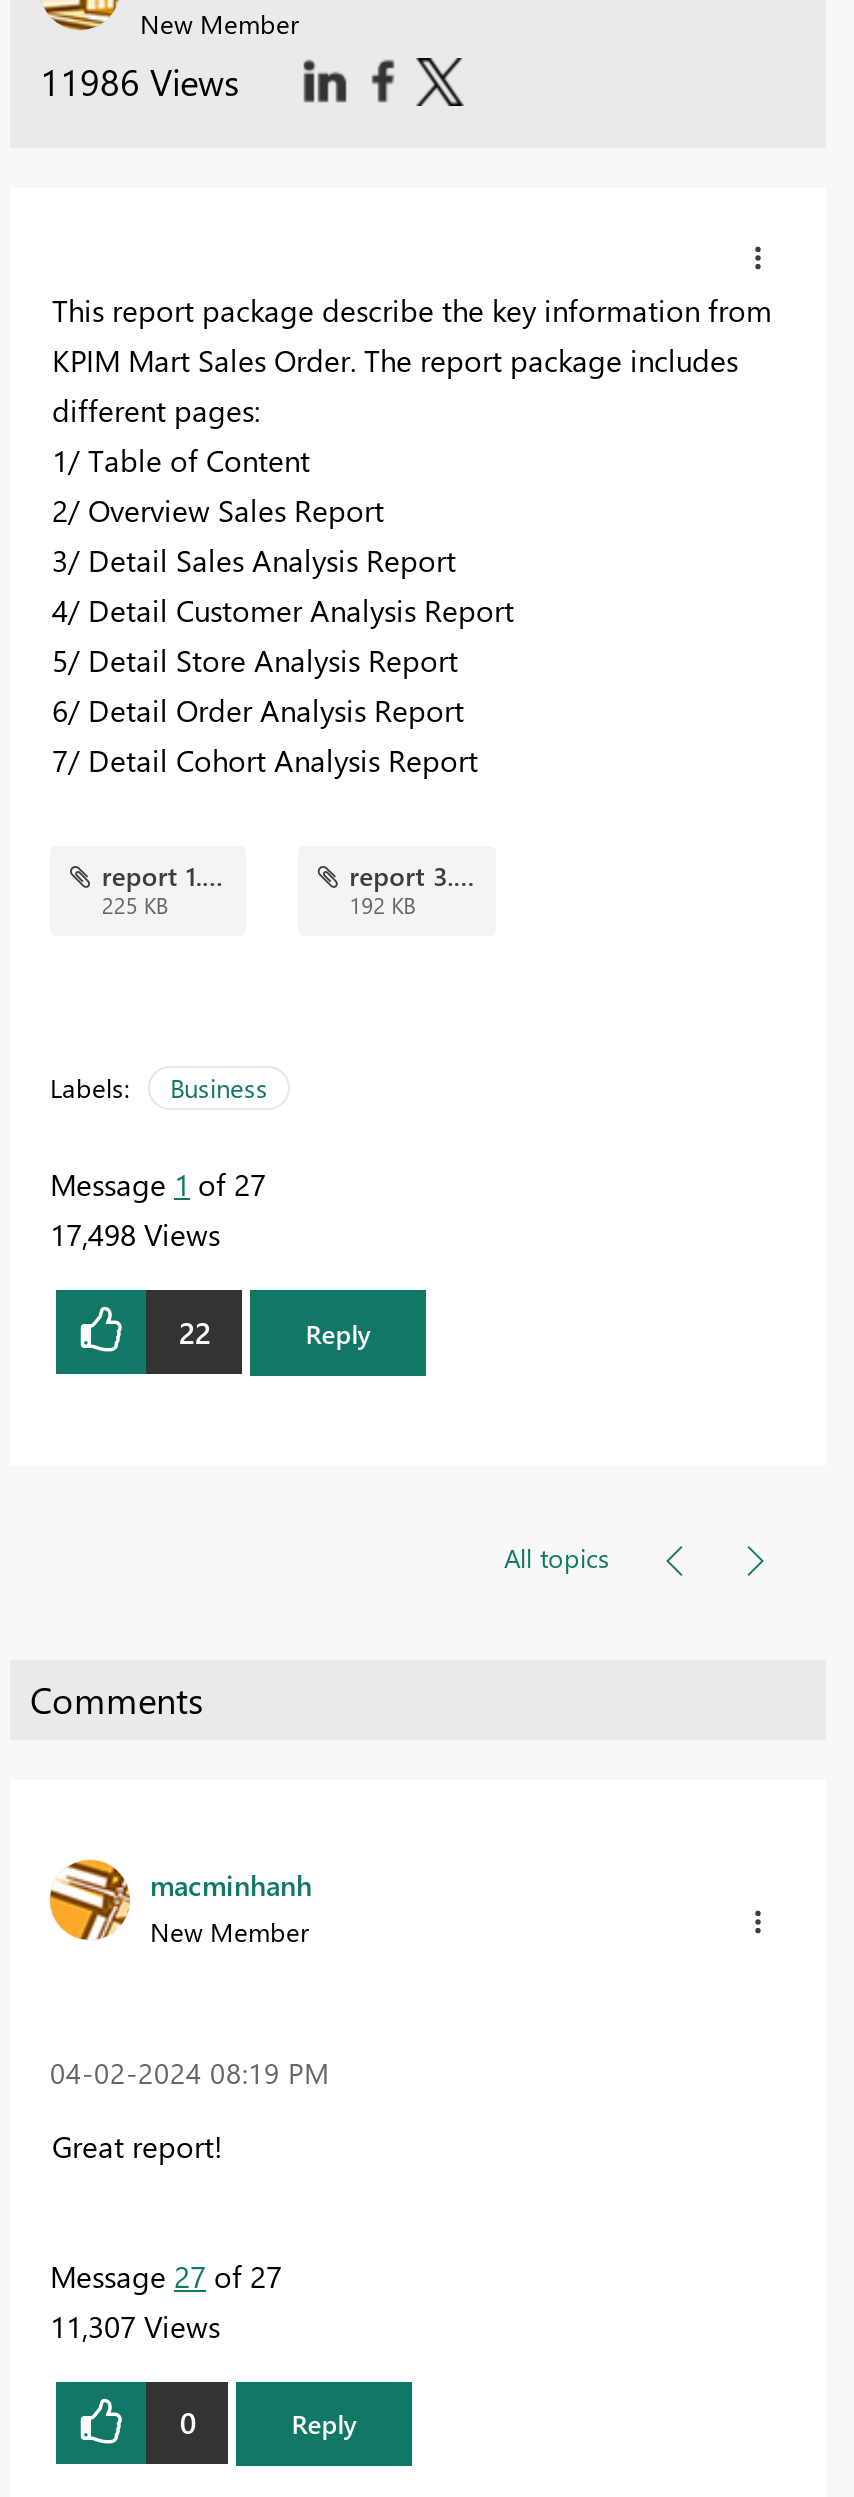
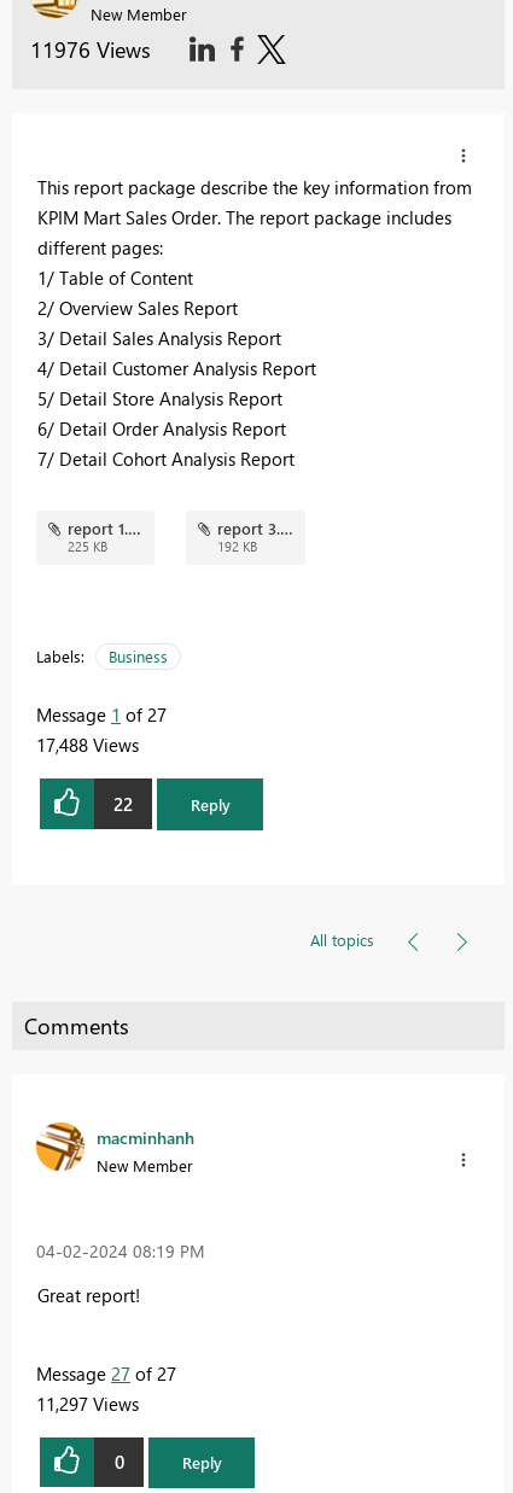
- 11986 Views
+ 11976 Views

- 17,498 Views
+ 17,488 Views

- 11,307 Views
+ 11,297 Views
